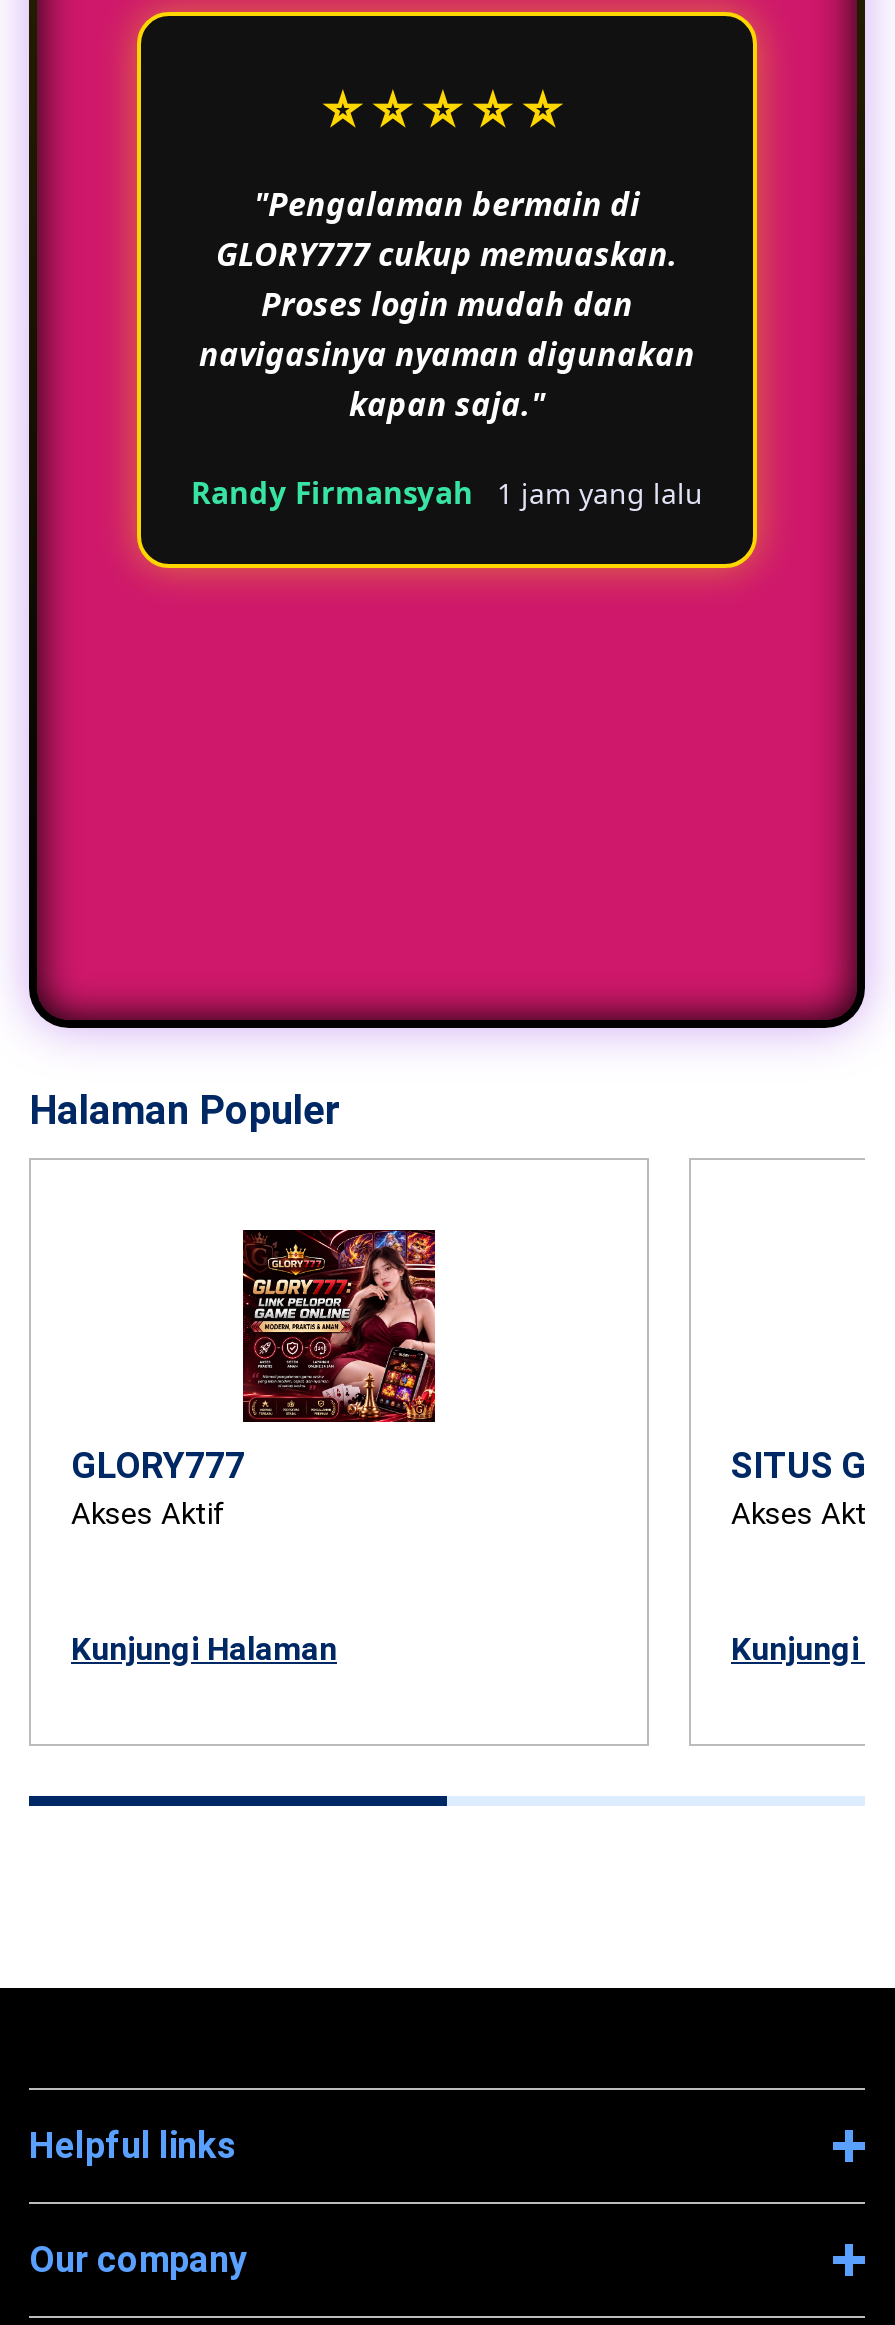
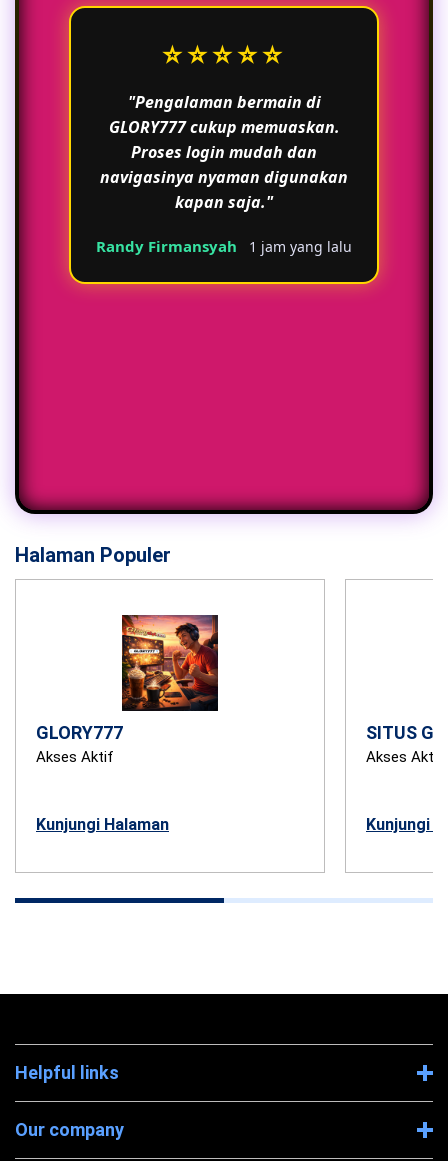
- [image]
+ [image]
